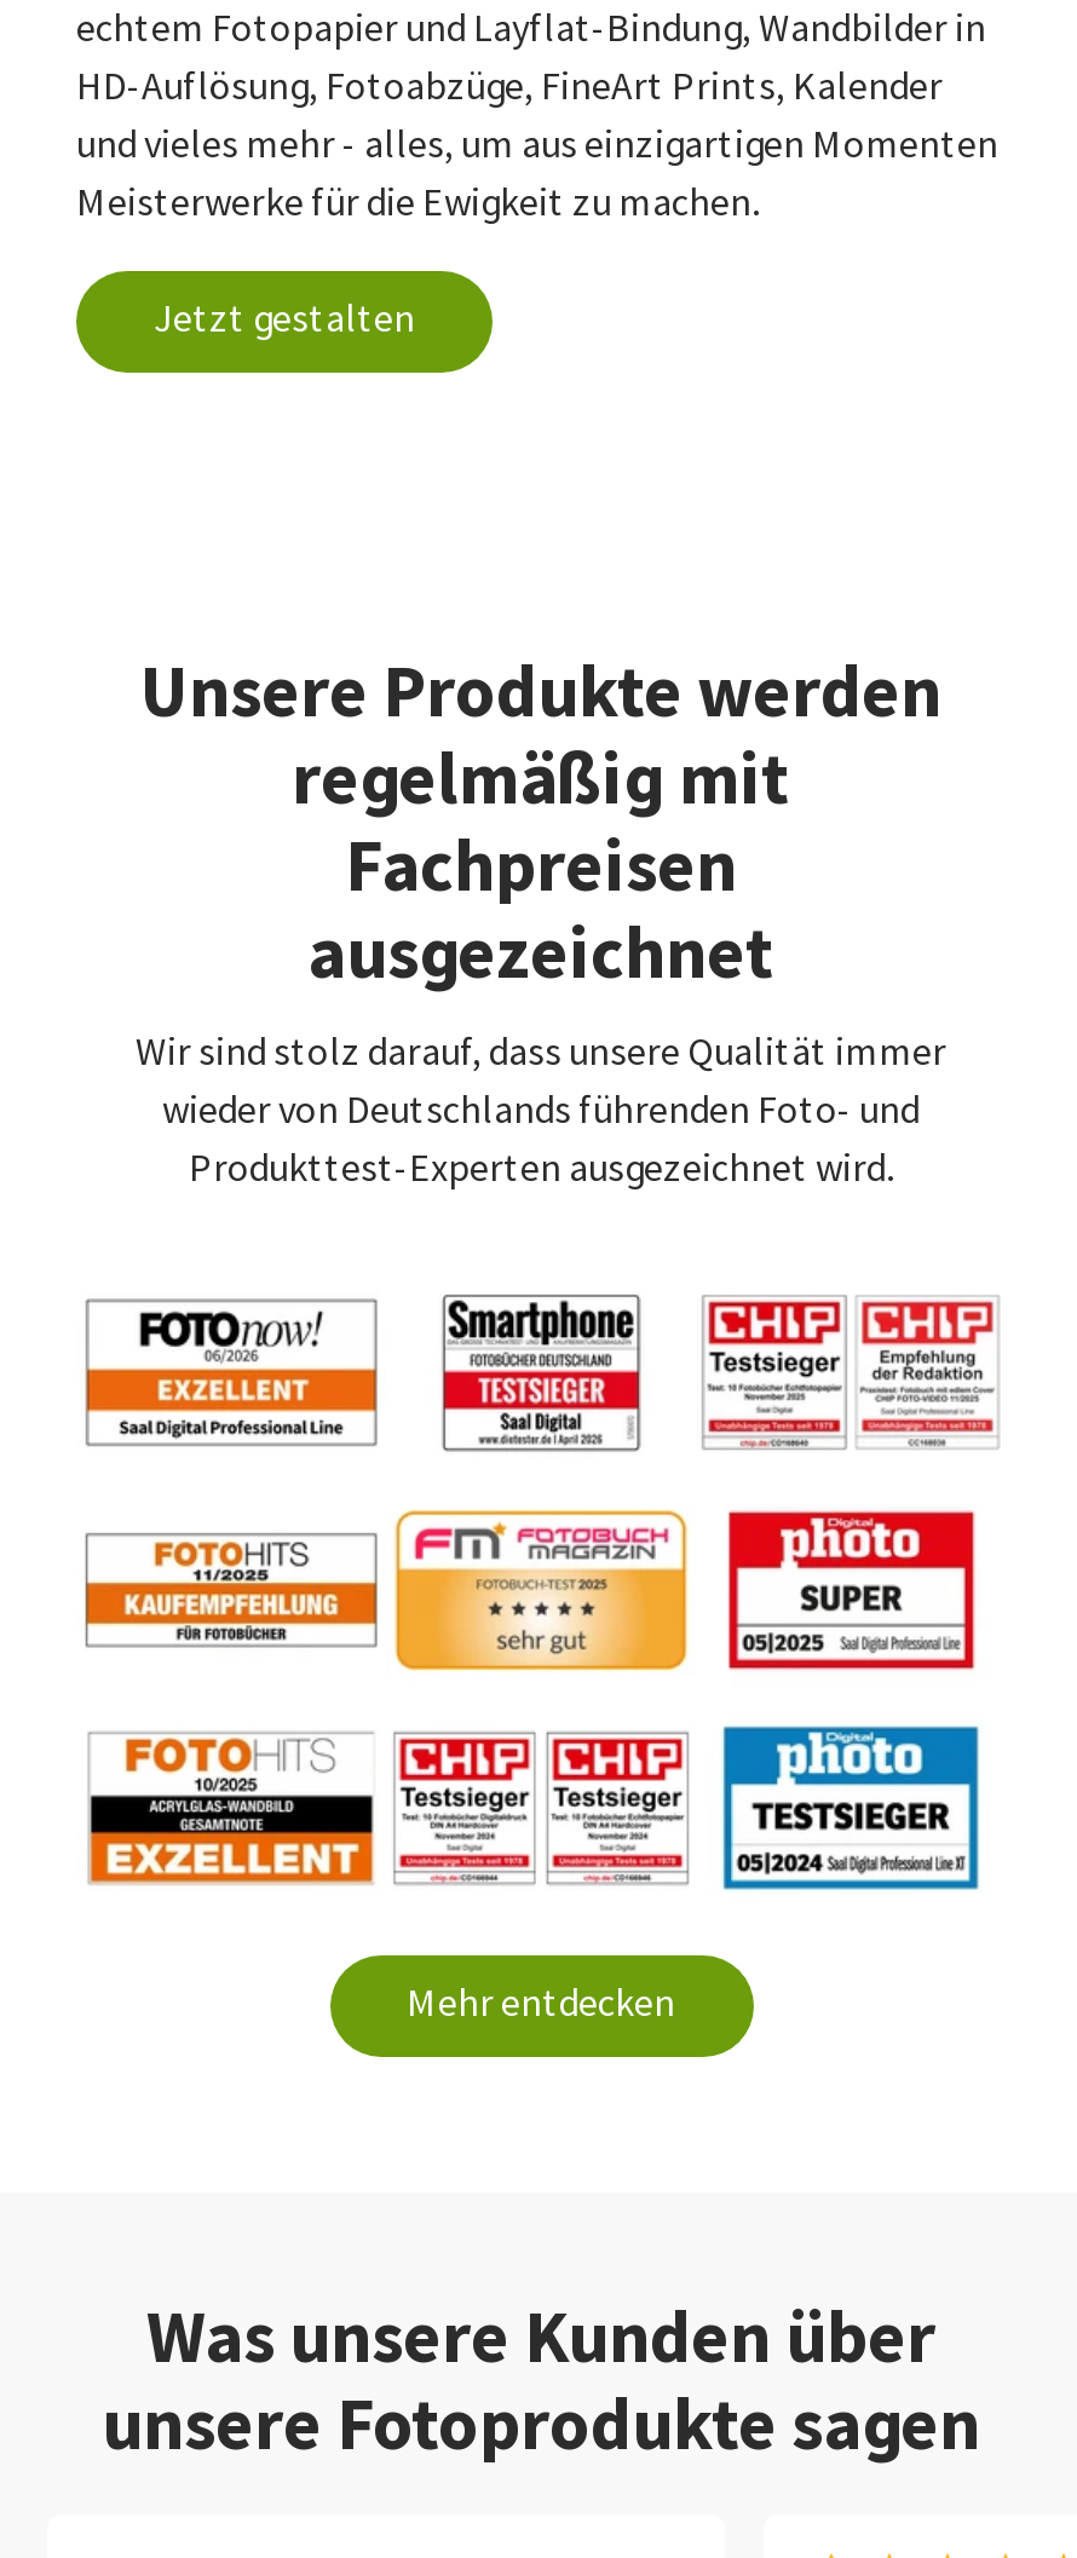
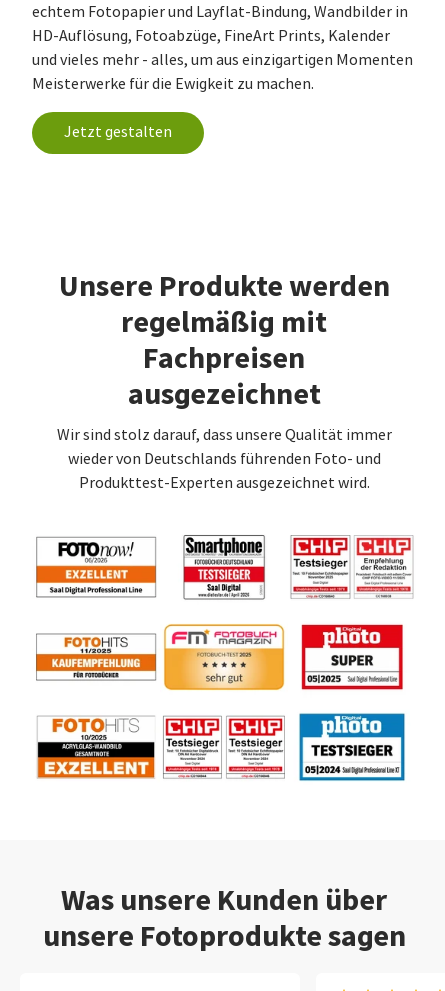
- Mehr entdecken
